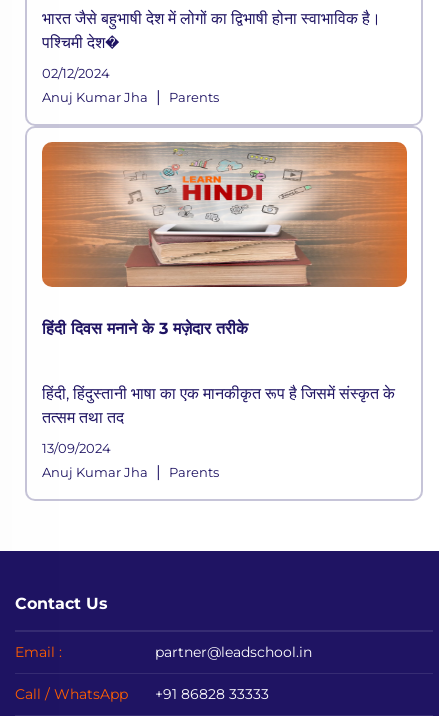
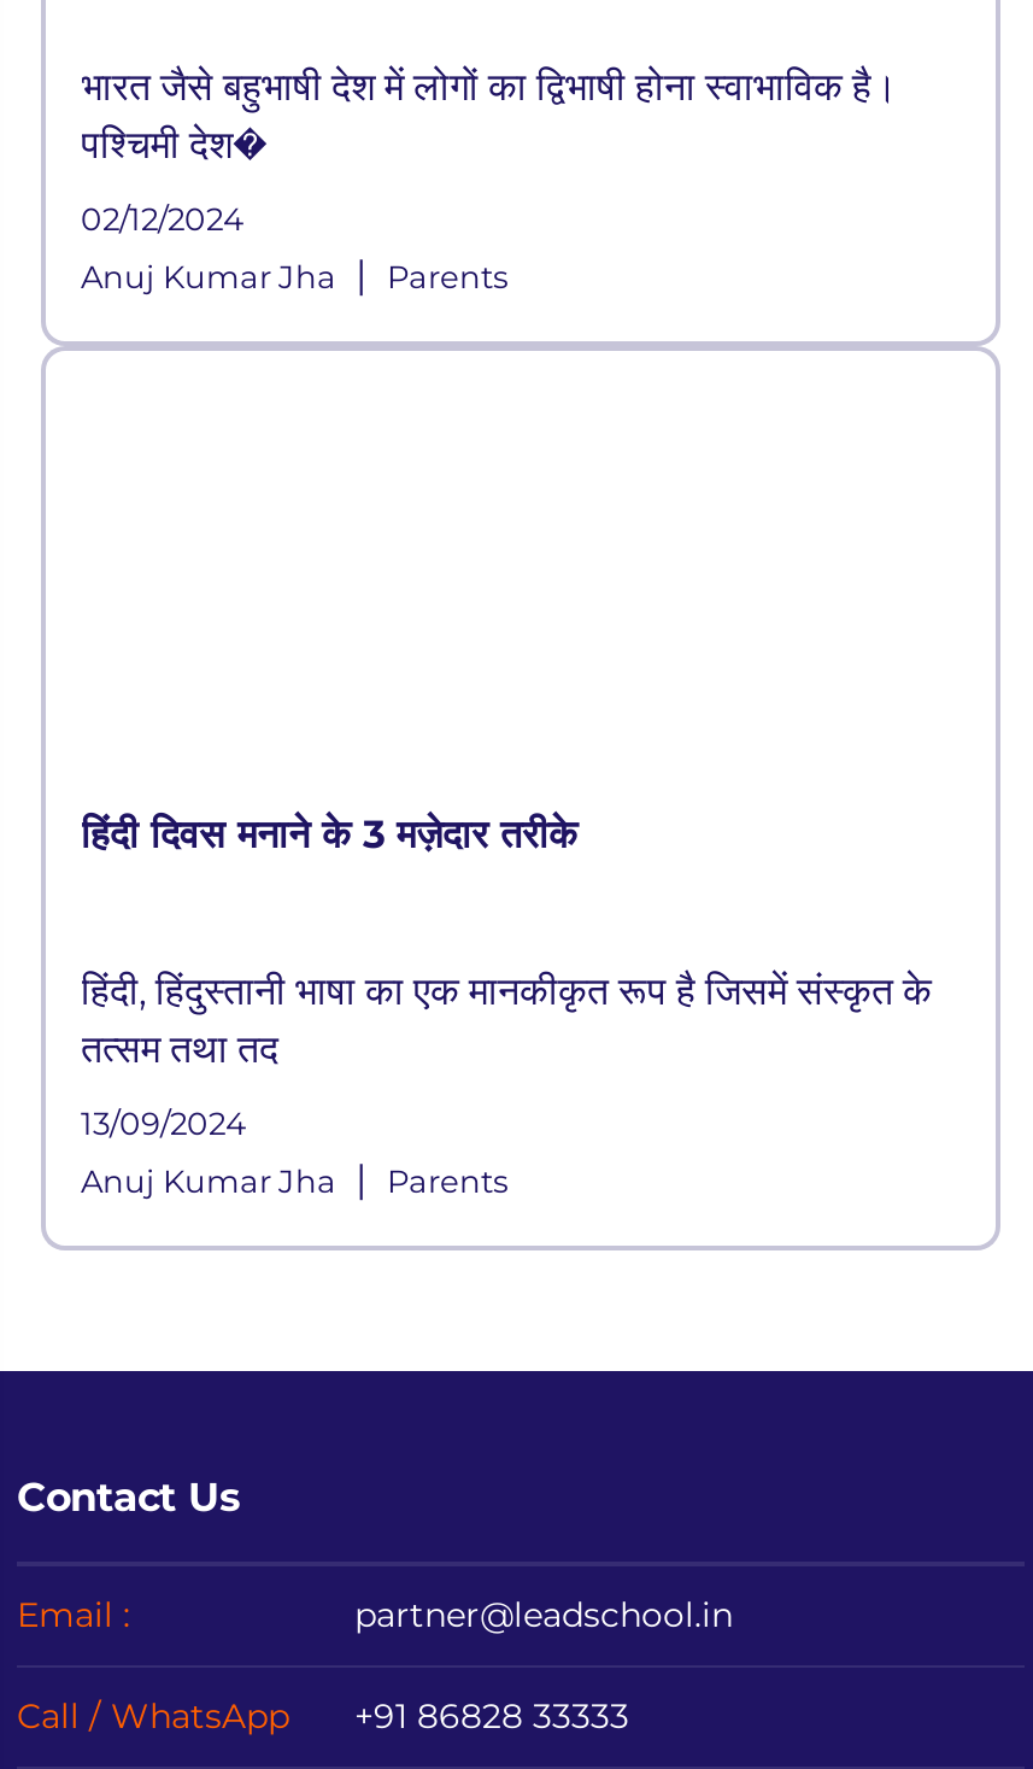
- [image]
